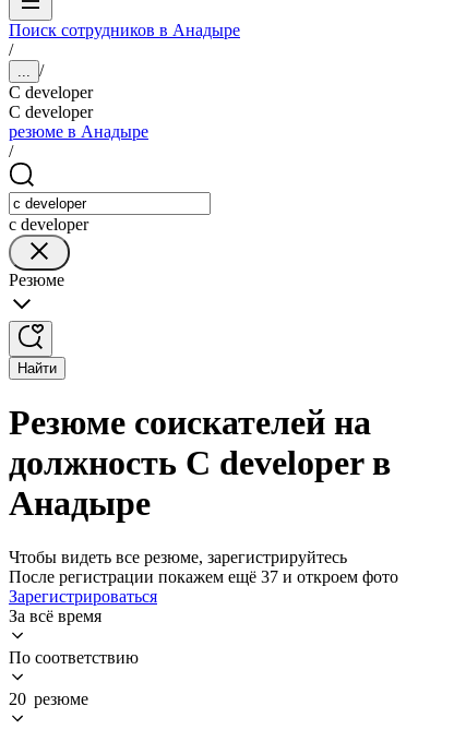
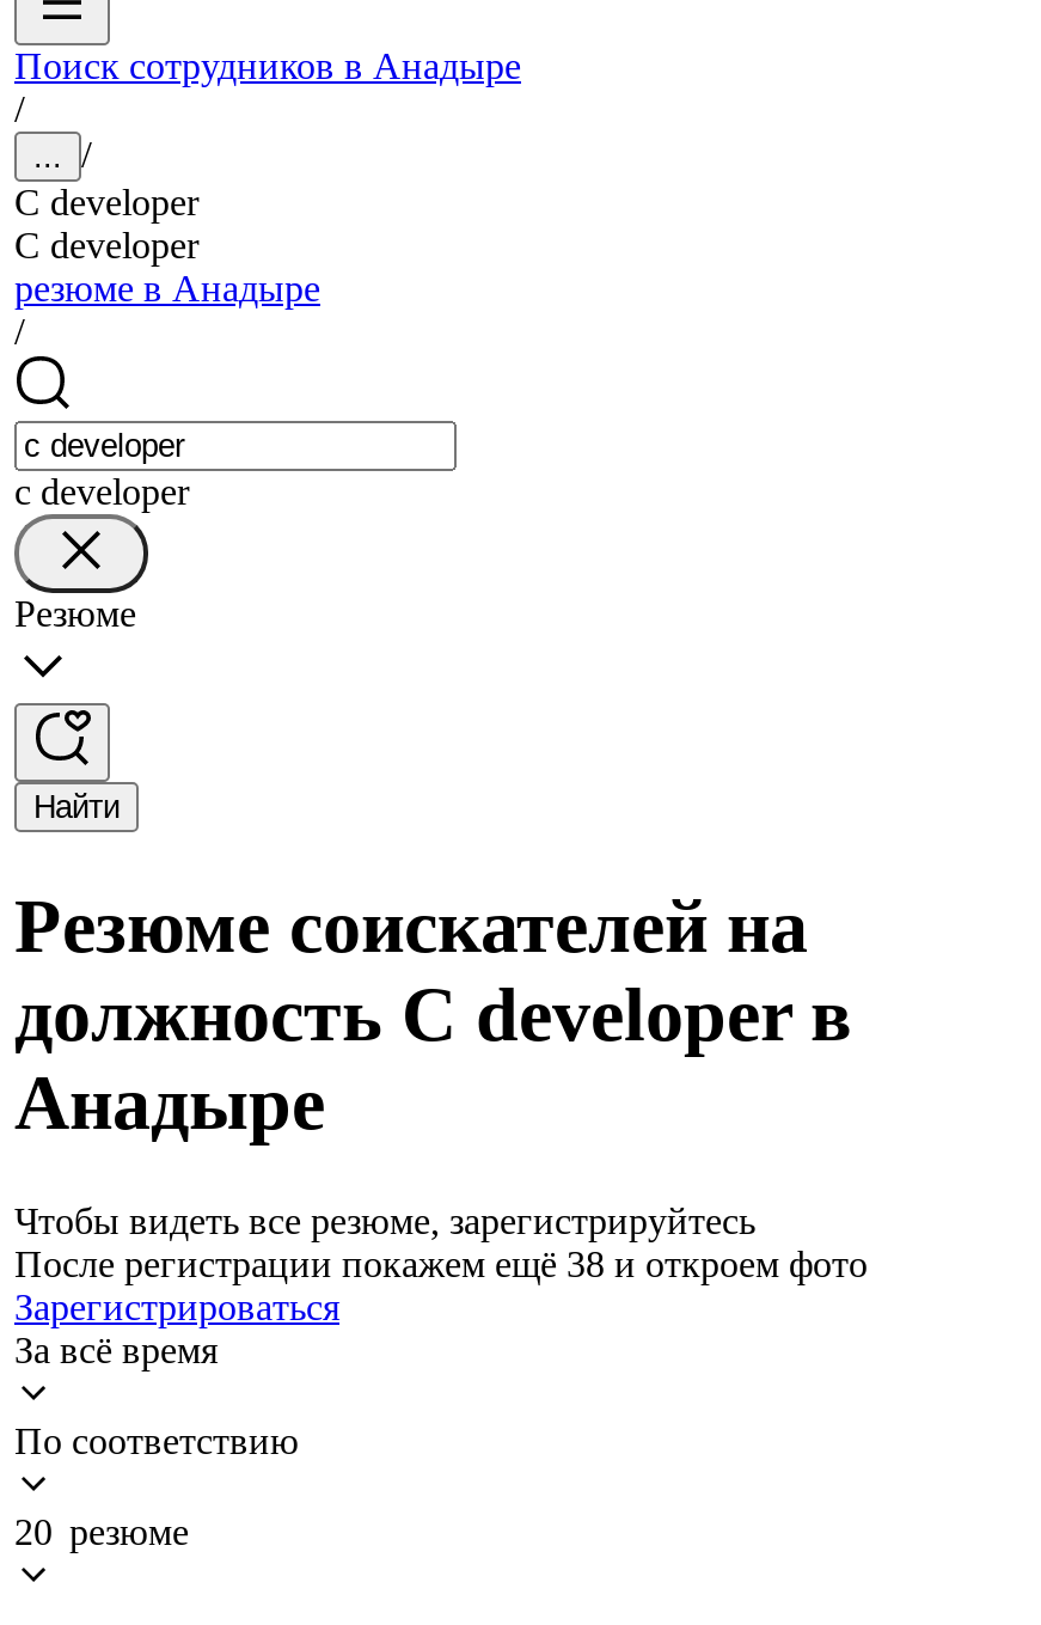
- После регистрации покажем ещё 37 и откроем фото
+ После регистрации покажем ещё 38 и откроем фото
